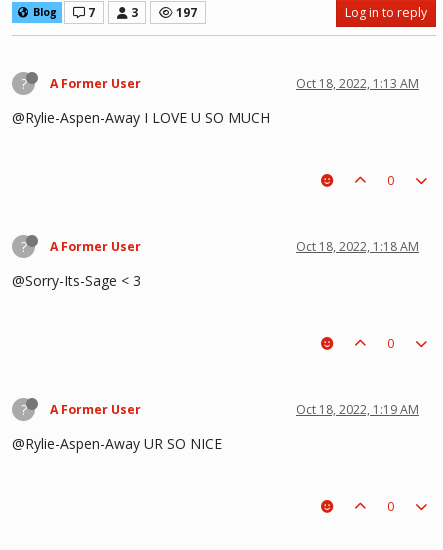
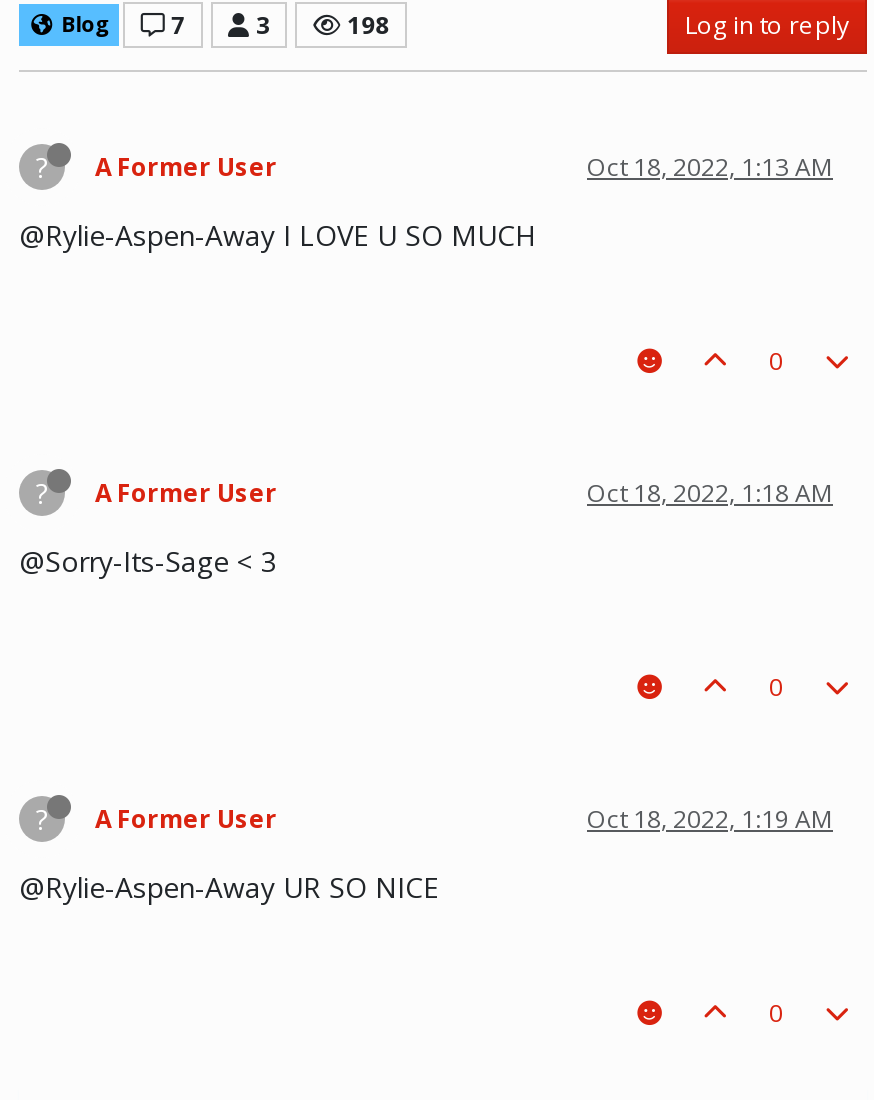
- 197
+ 198
